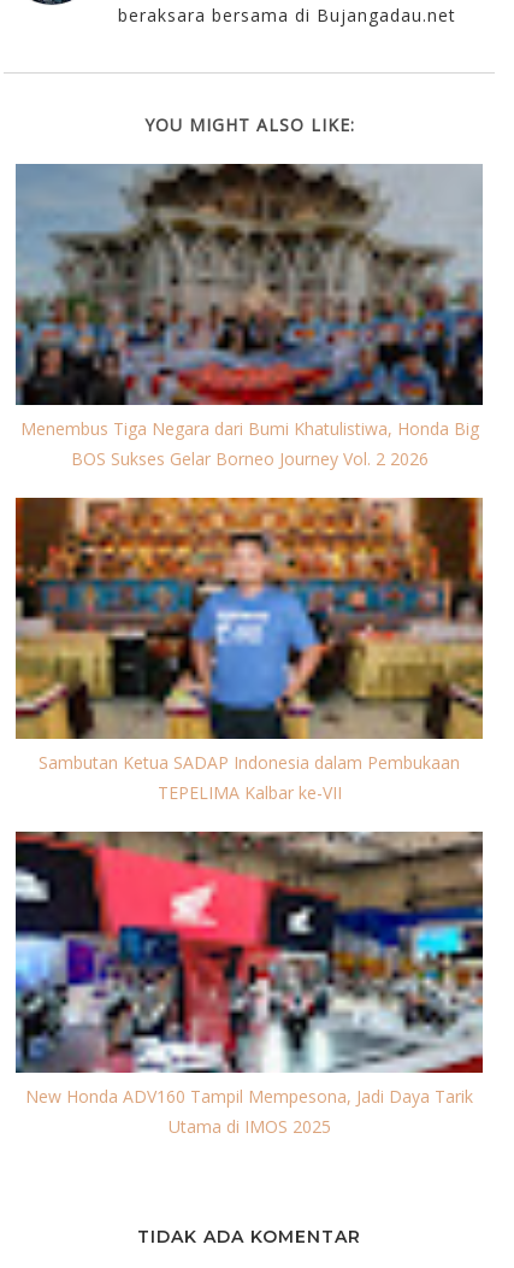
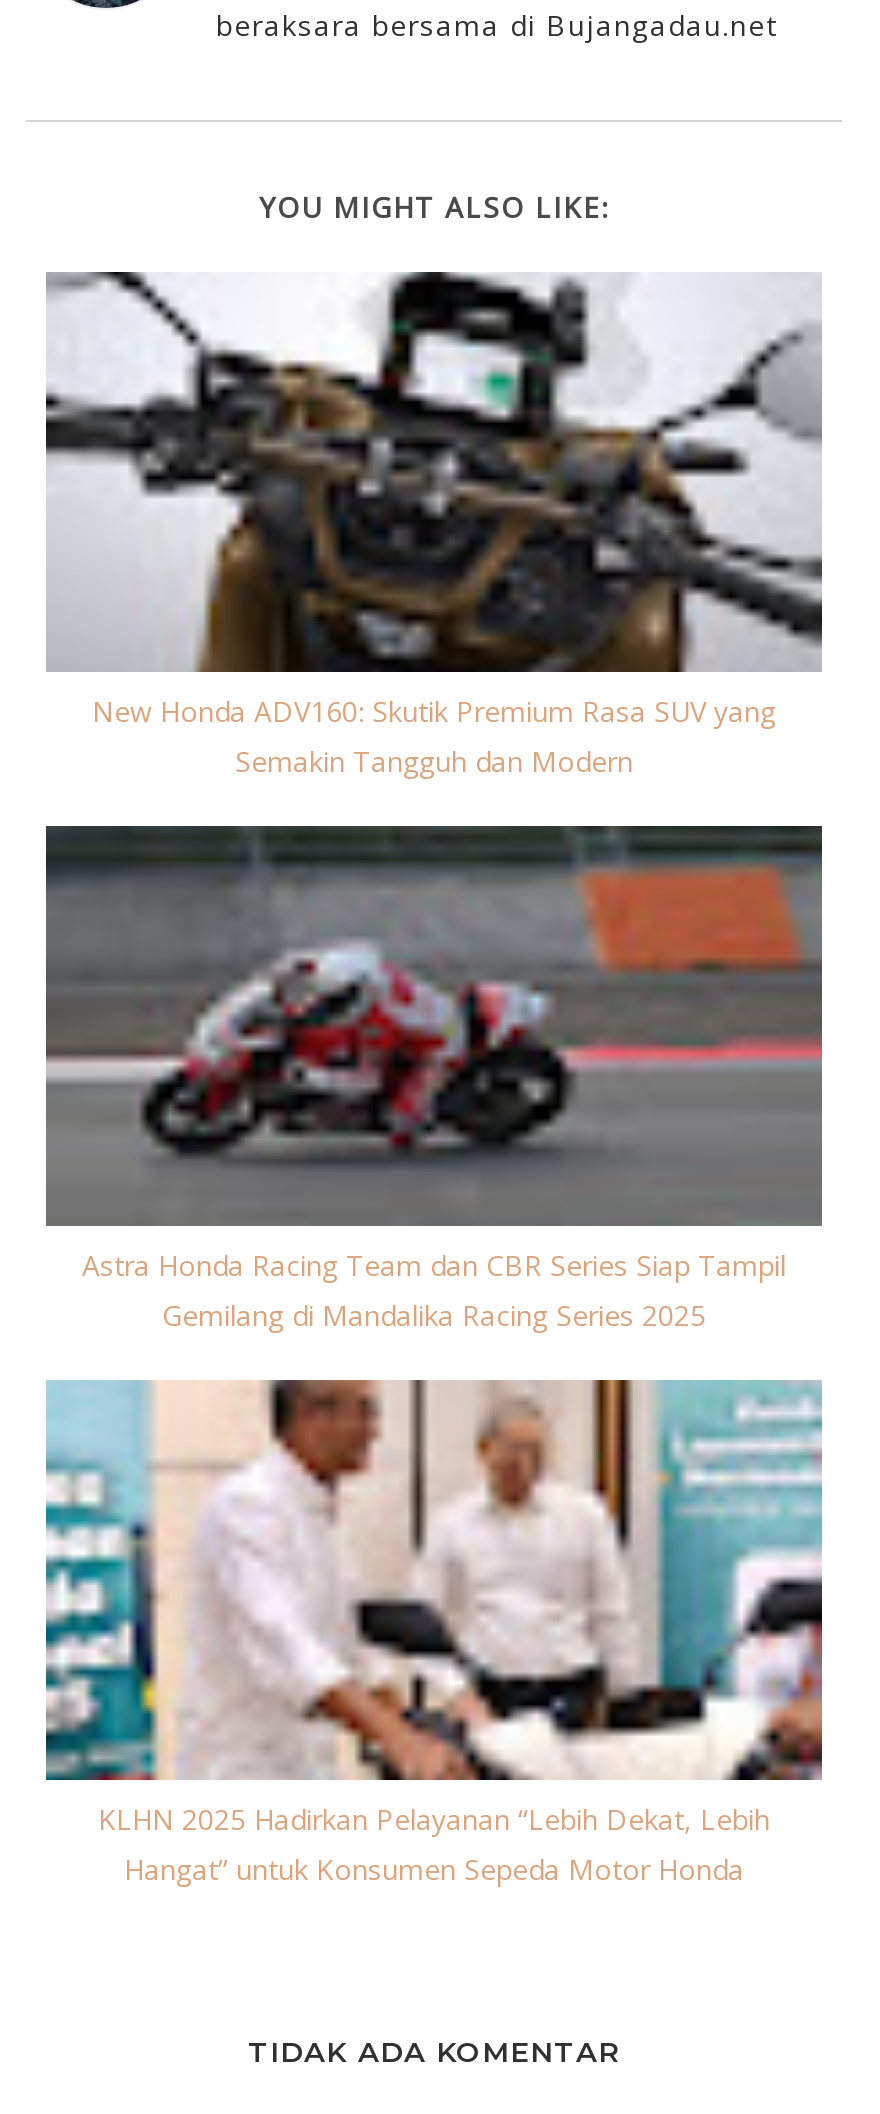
- [image]
- Menembus Tiga Negara dari Bumi Khatulistiwa, Honda Big
- BOS Sukses Gelar Borneo Journey Vol. 2 2026
+ [image]
+ New Honda ADV160: Skutik Premium Rasa SUV yang
+ Semakin Tangguh dan Modern

- [image]
- Sambutan Ketua SADAP Indonesia dalam Pembukaan
- TEPELIMA Kalbar ke-VII
+ [image]
+ Astra Honda Racing Team dan CBR Series Siap Tampil
+ Gemilang di Mandalika Racing Series 2025

- [image]
- New Honda ADV160 Tampil Mempesona, Jadi Daya Tarik
- Utama di IMOS 2025
+ [image]
+ KLHN 2025 Hadirkan Pelayanan “Lebih Dekat, Lebih
+ Hangat” untuk Konsumen Sepeda Motor Honda
